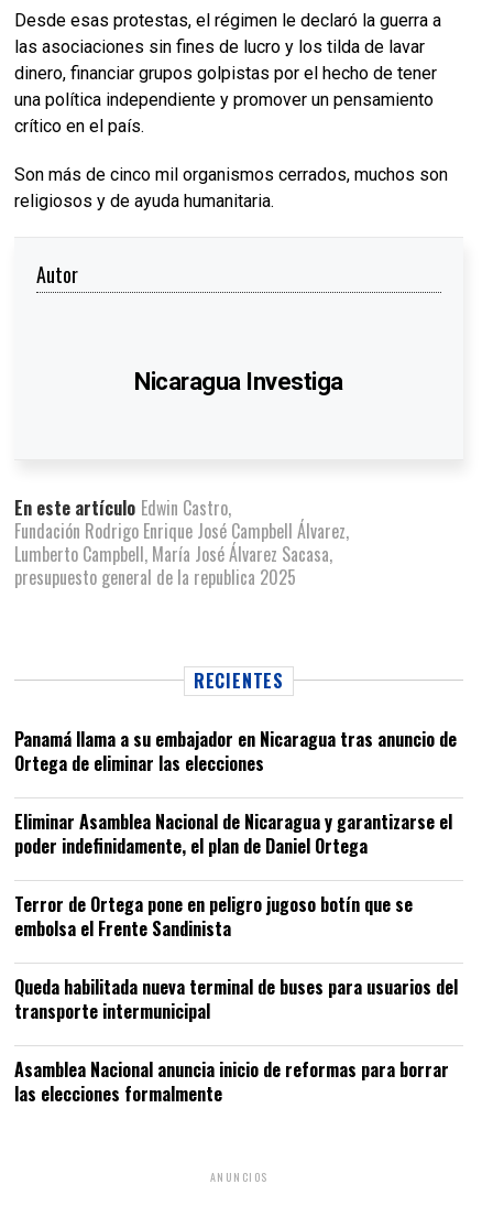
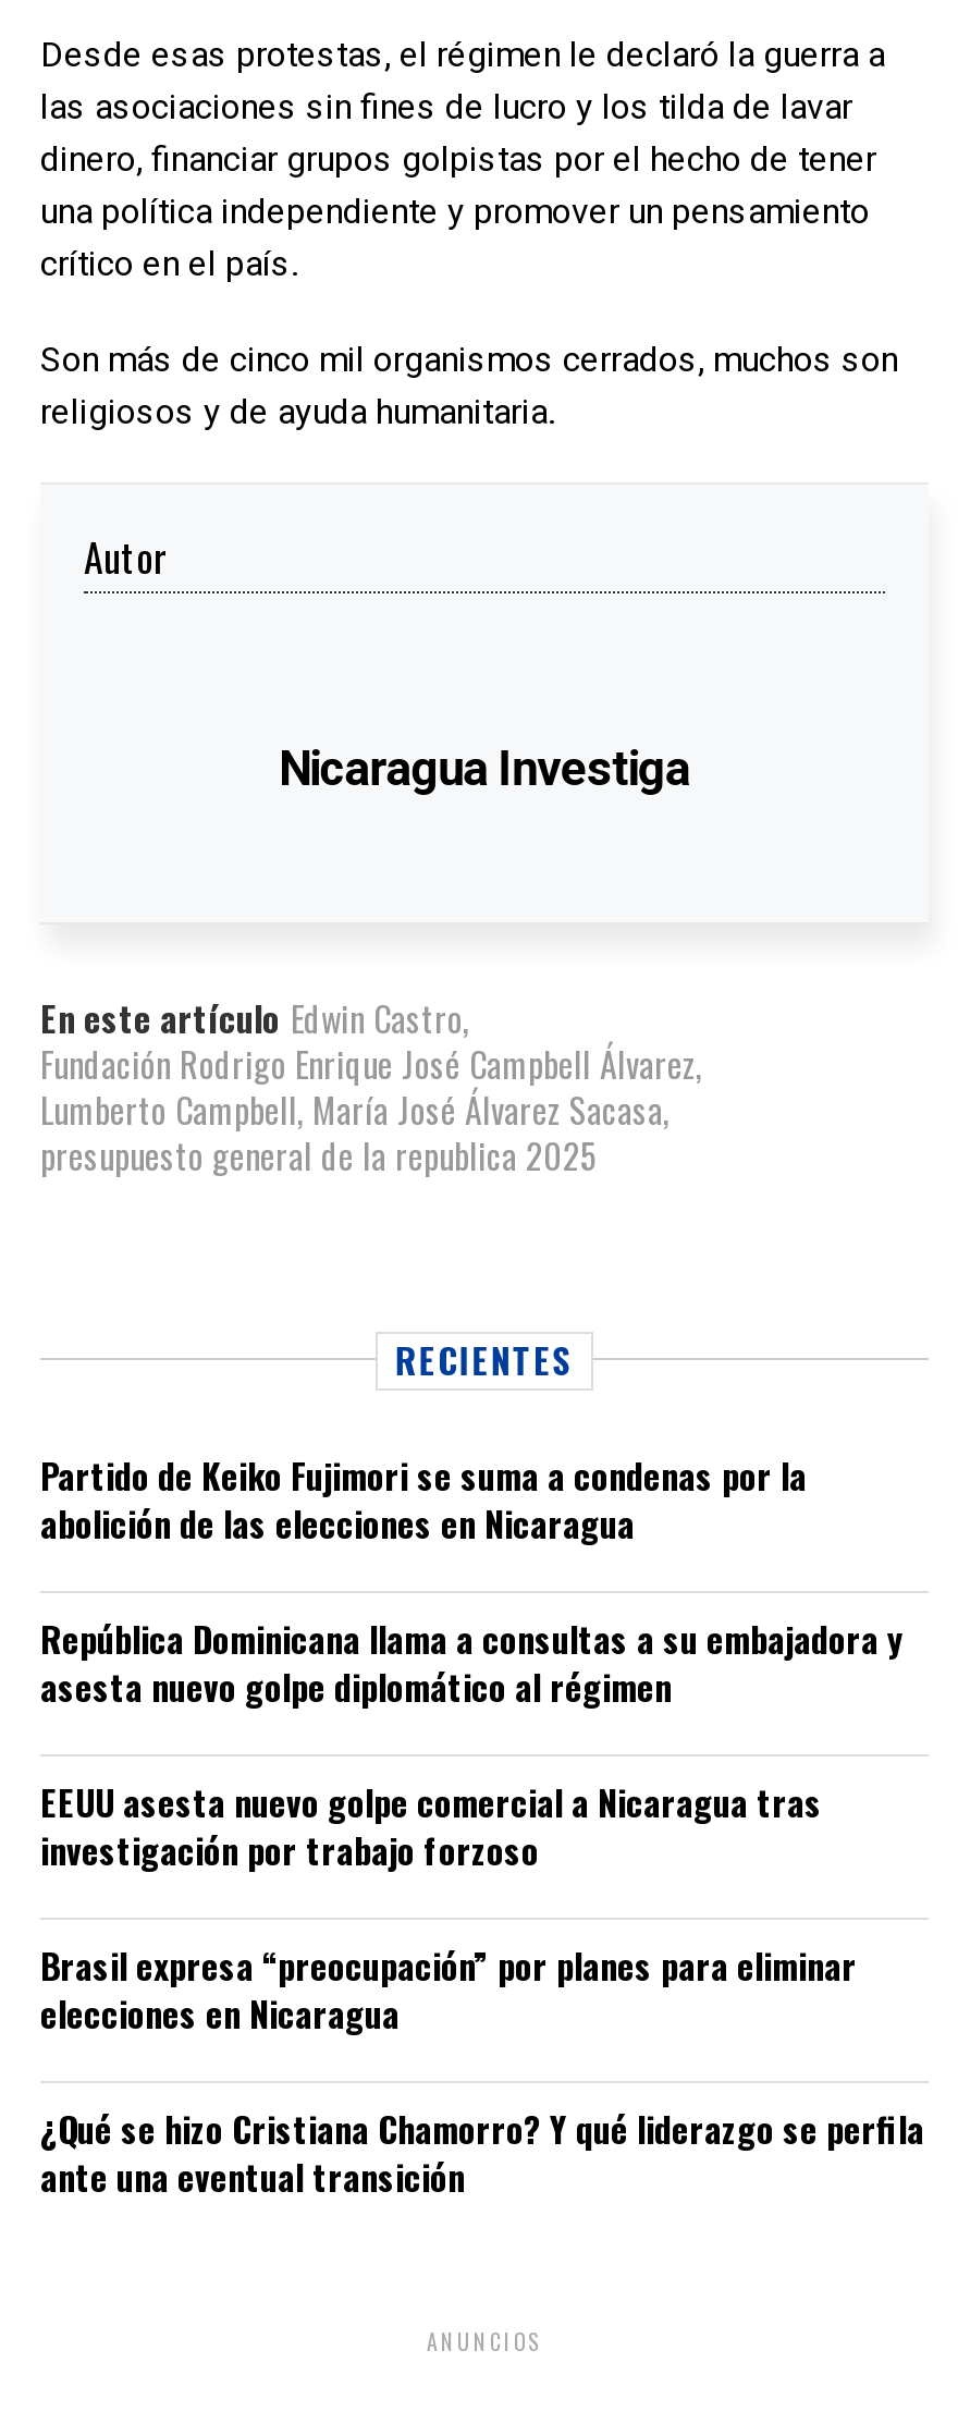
- Panamá llama a su embajador en Nicaragua tras anuncio de
- Ortega de eliminar las elecciones
+ Partido de Keiko Fujimori se suma a condenas por la
+ abolición de las elecciones en Nicaragua

- Eliminar Asamblea Nacional de Nicaragua y garantizarse el
- poder indefinidamente, el plan de Daniel Ortega
+ República Dominicana llama a consultas a su embajadora y
+ asesta nuevo golpe diplomático al régimen

- Terror de Ortega pone en peligro jugoso botín que se
- embolsa el Frente Sandinista
+ EEUU asesta nuevo golpe comercial a Nicaragua tras
+ investigación por trabajo forzoso

- Queda habilitada nueva terminal de buses para usuarios del
- transporte intermunicipal
+ Brasil expresa “preocupación” por planes para eliminar
+ elecciones en Nicaragua

- Asamblea Nacional anuncia inicio de reformas para borrar
- las elecciones formalmente
+ ¿Qué se hizo Cristiana Chamorro? Y qué liderazgo se perfila
+ ante una eventual transición
